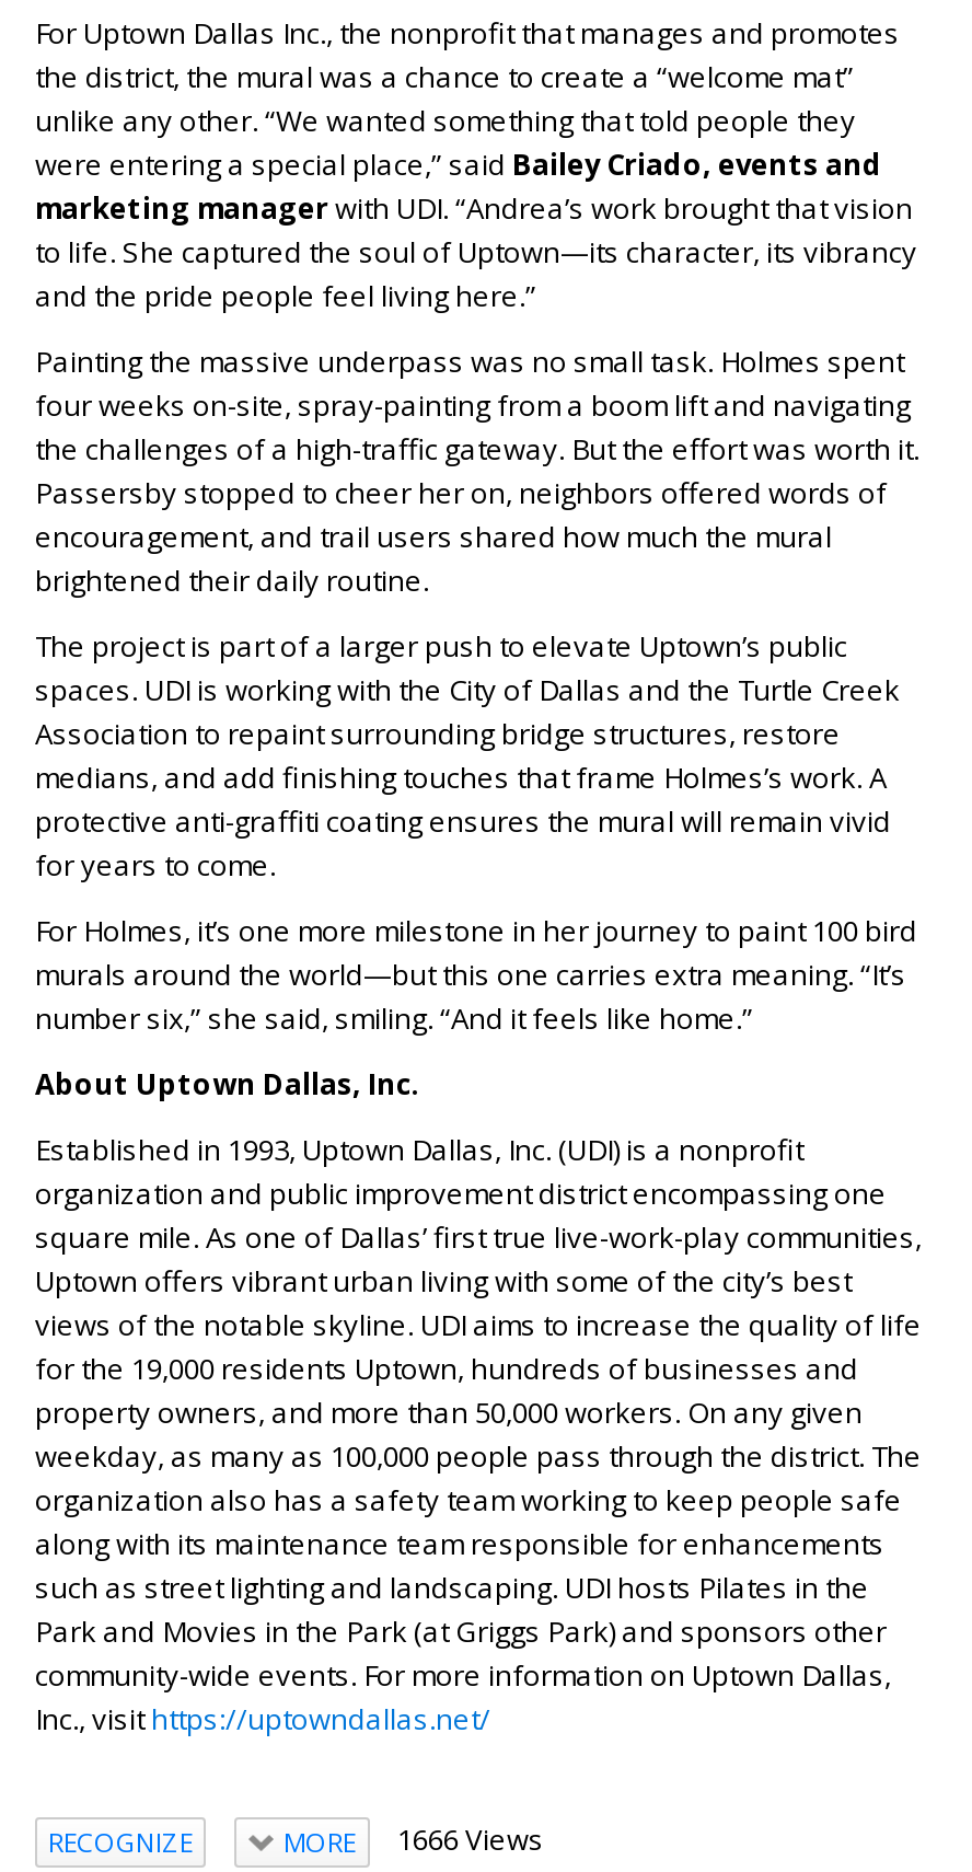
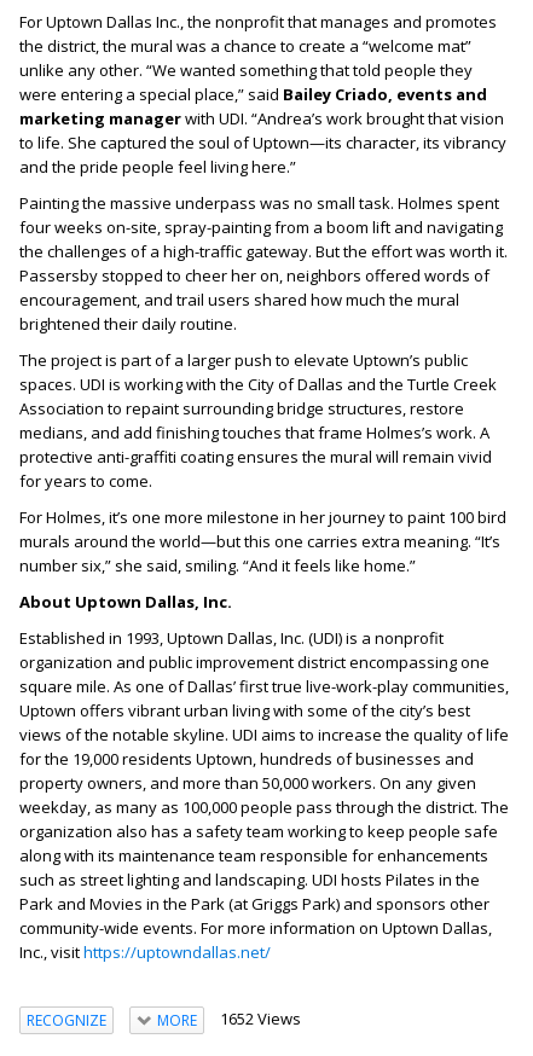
- MORE 1666 Views
+ MORE 1652 Views
